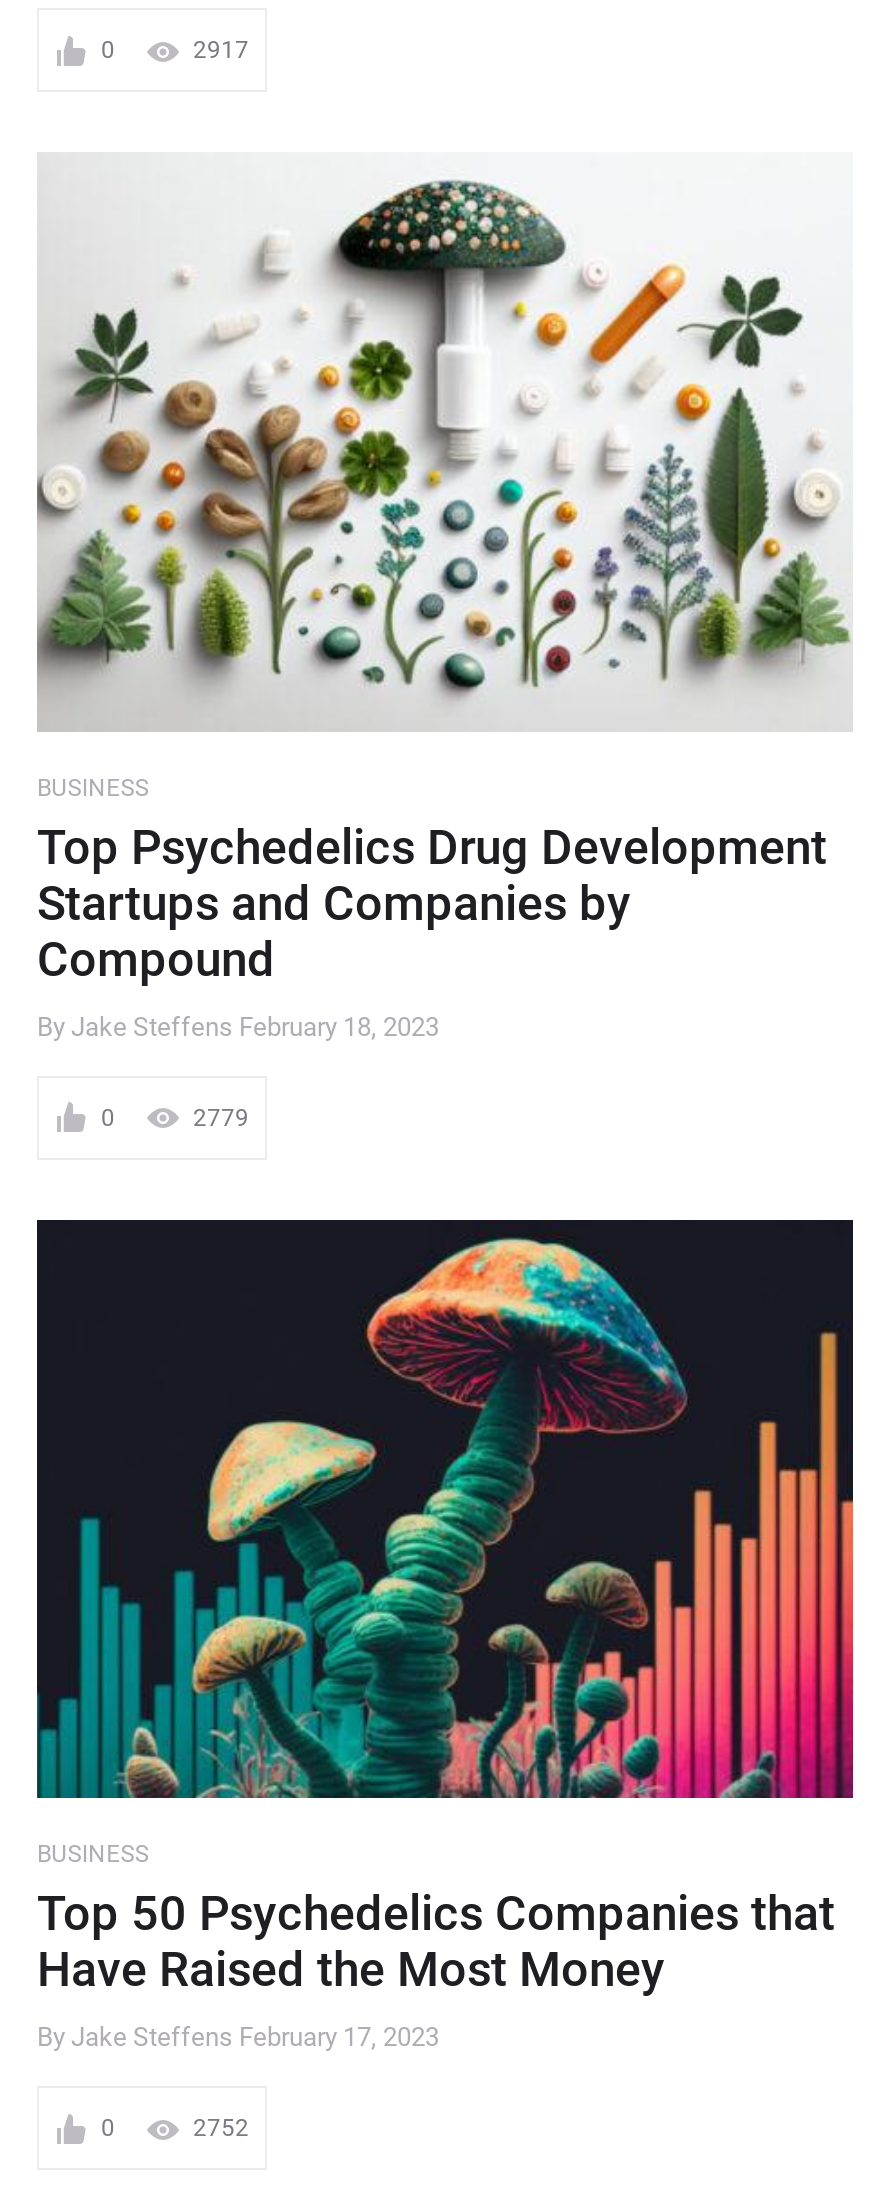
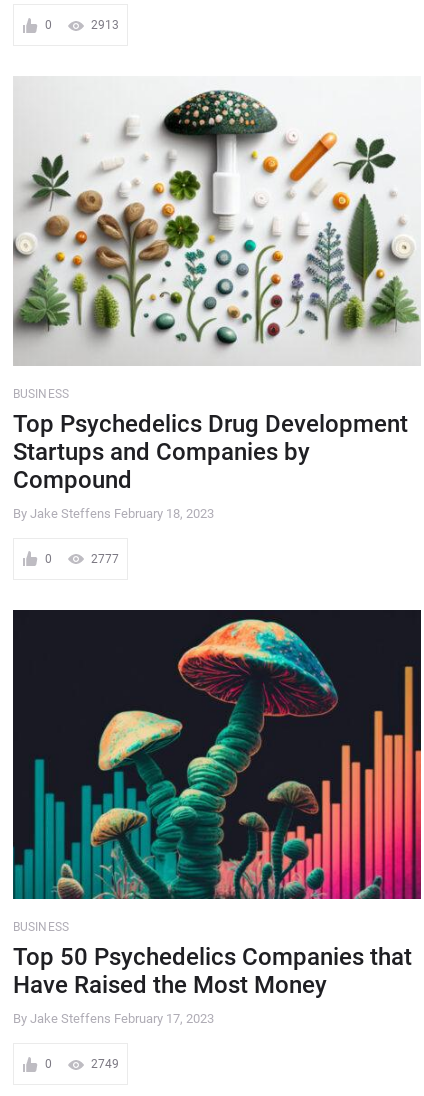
- 2917
+ 2913

- 2779
+ 2777

- 2752
+ 2749
